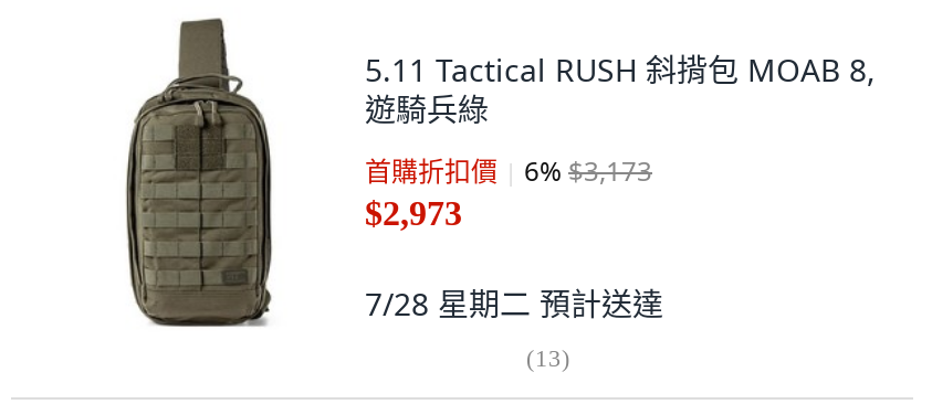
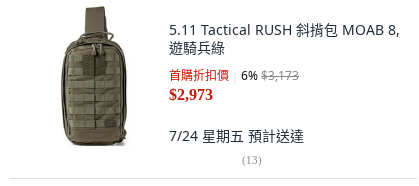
- 7/28 星期二預計送達
+ 7/24 星期五預計送達
